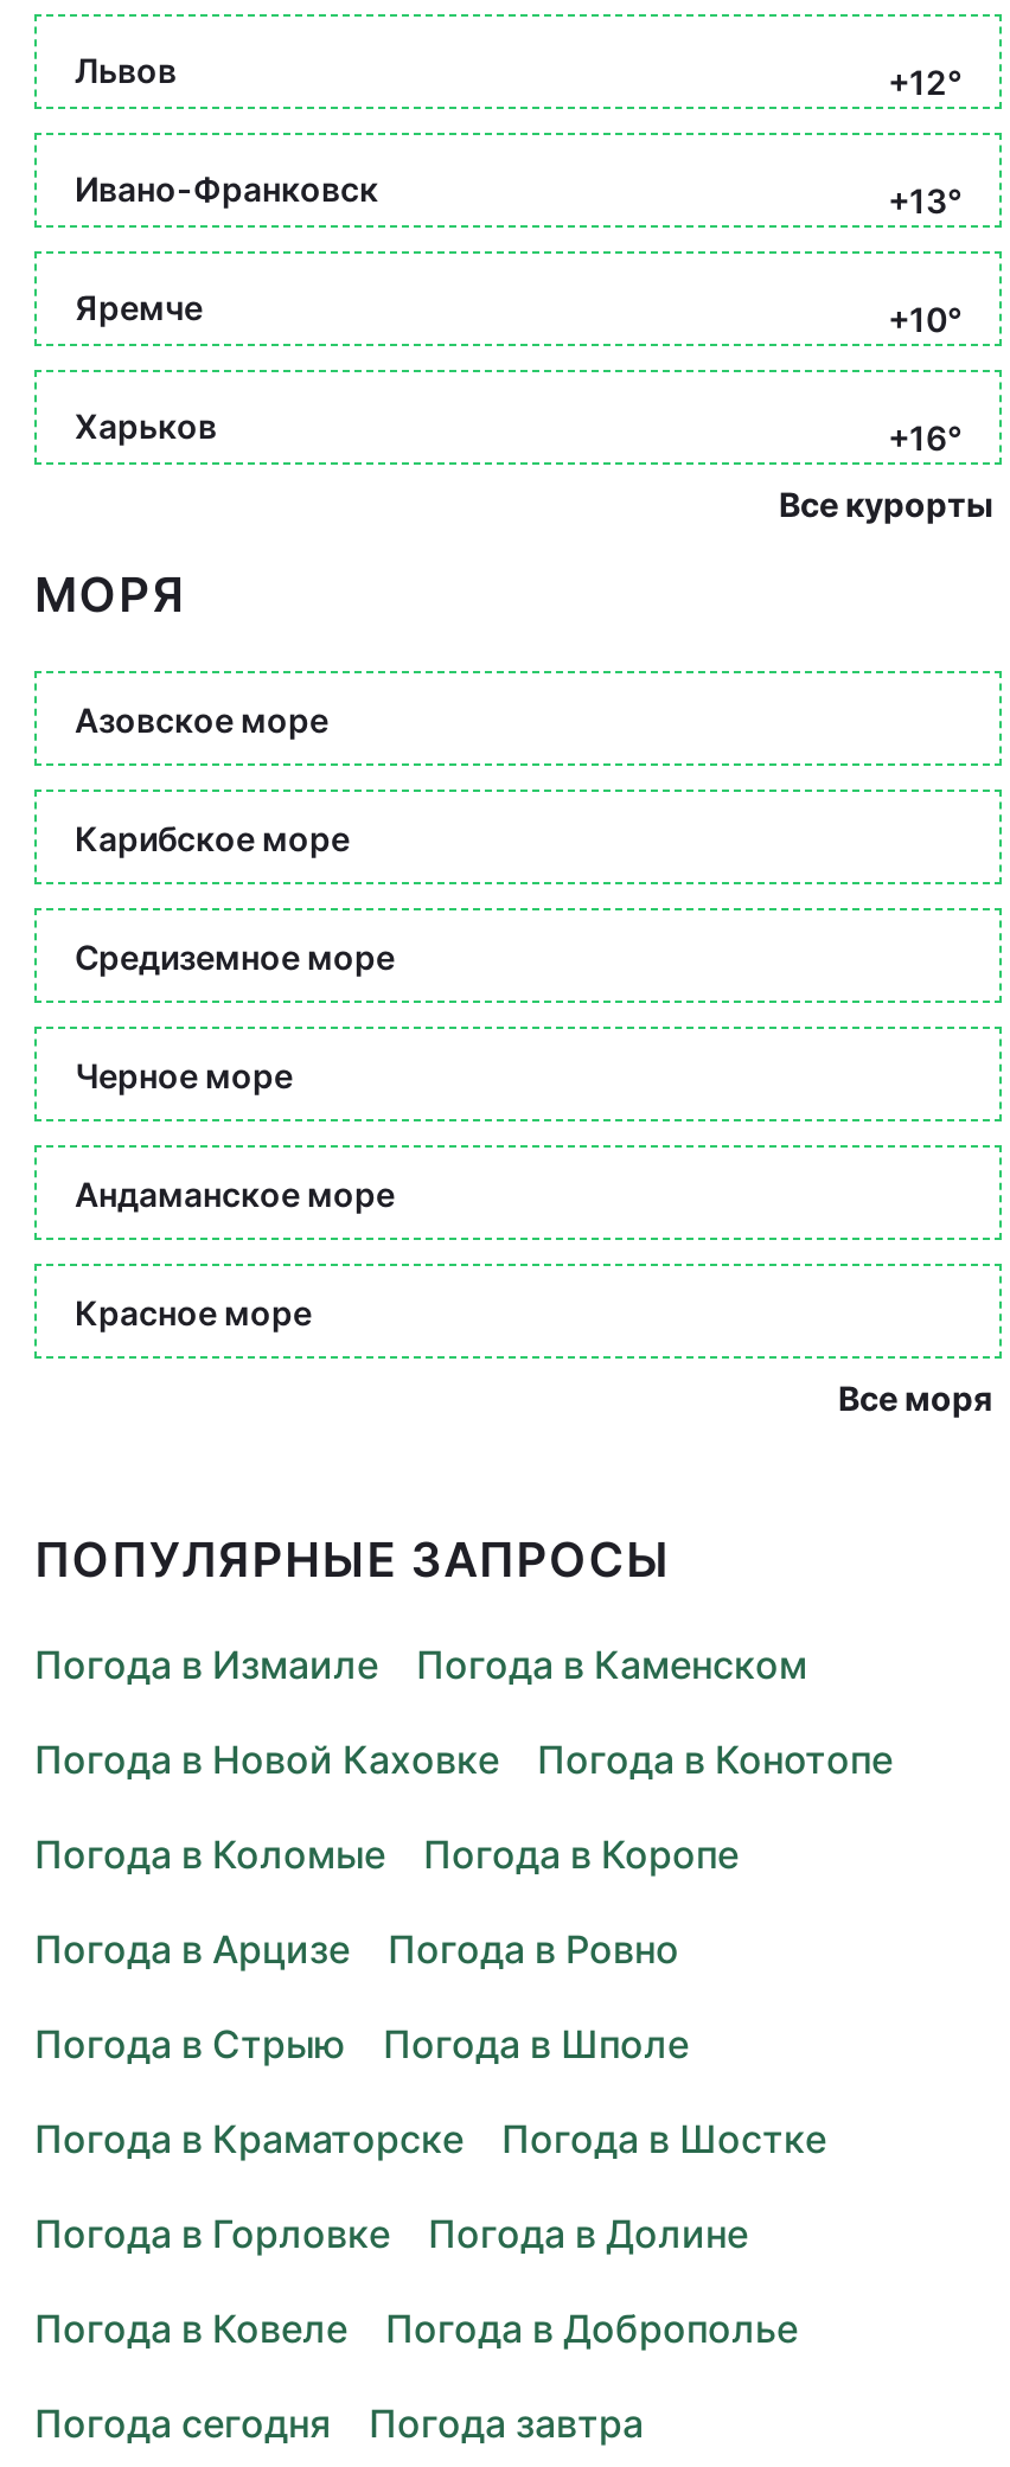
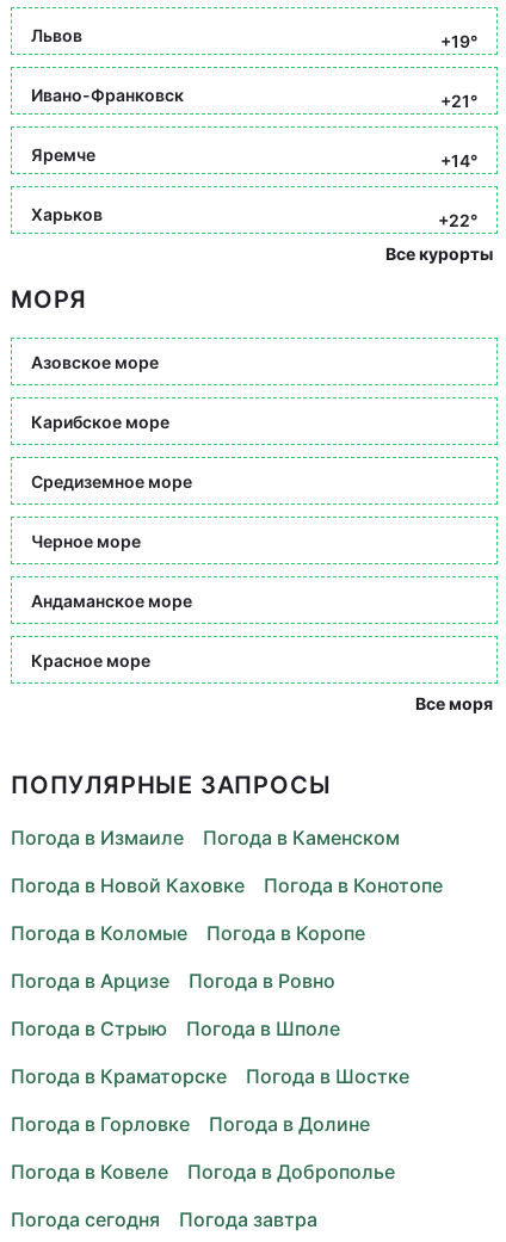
- +12°
+ +19°

- +13°
+ +21°

- +10°
+ +14°

- +16°
+ +22°
